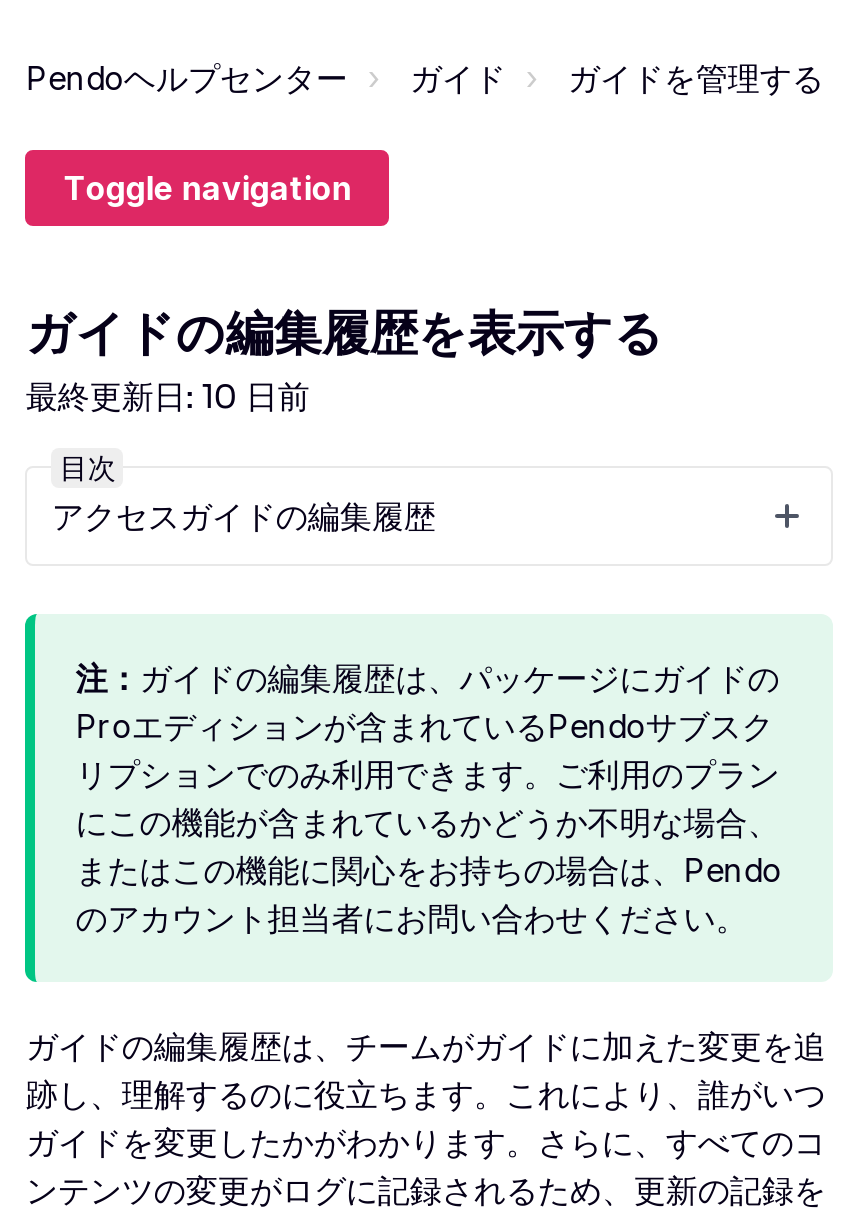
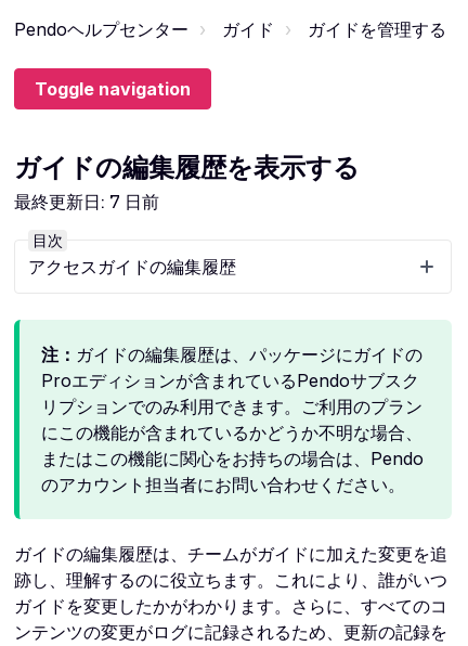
- 最終更新日: 10 日前
+ 最終更新日: 7 日前
